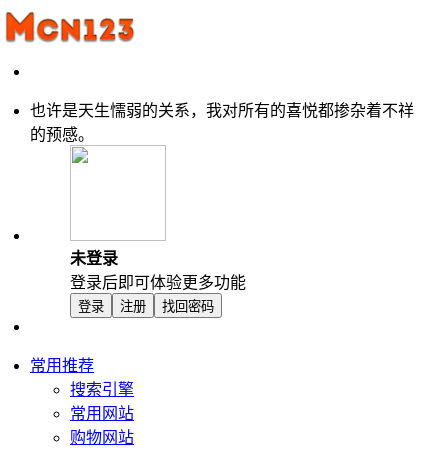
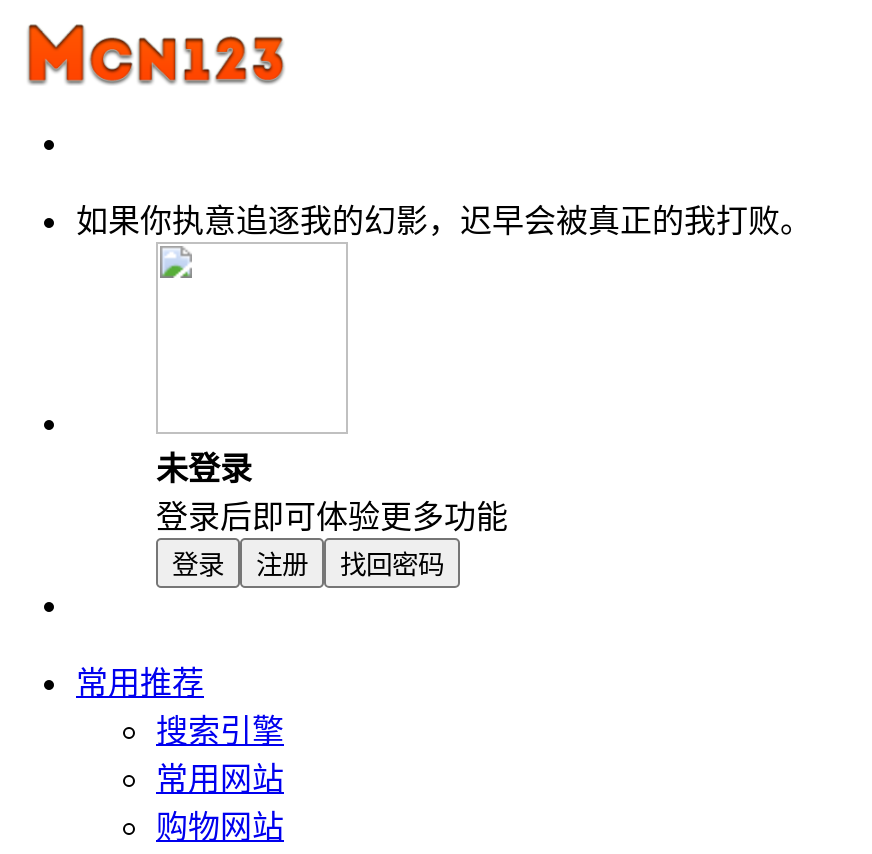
- 也许是天生懦弱的关系，我对所有的喜悦都掺杂着不祥
- 的预感。
+ 如果你执意追逐我的幻影，迟早会被真正的我打败。
